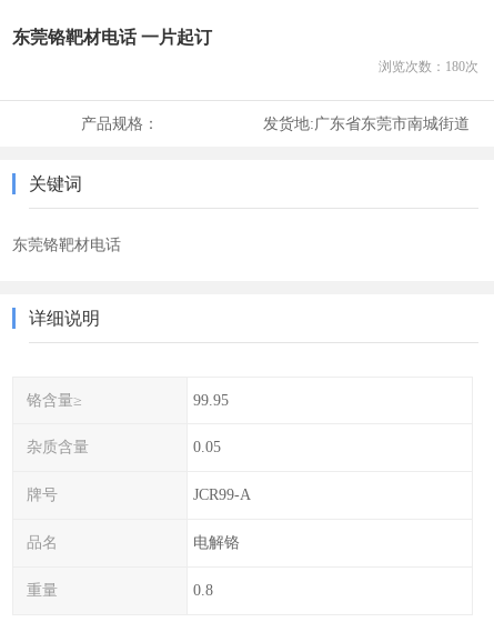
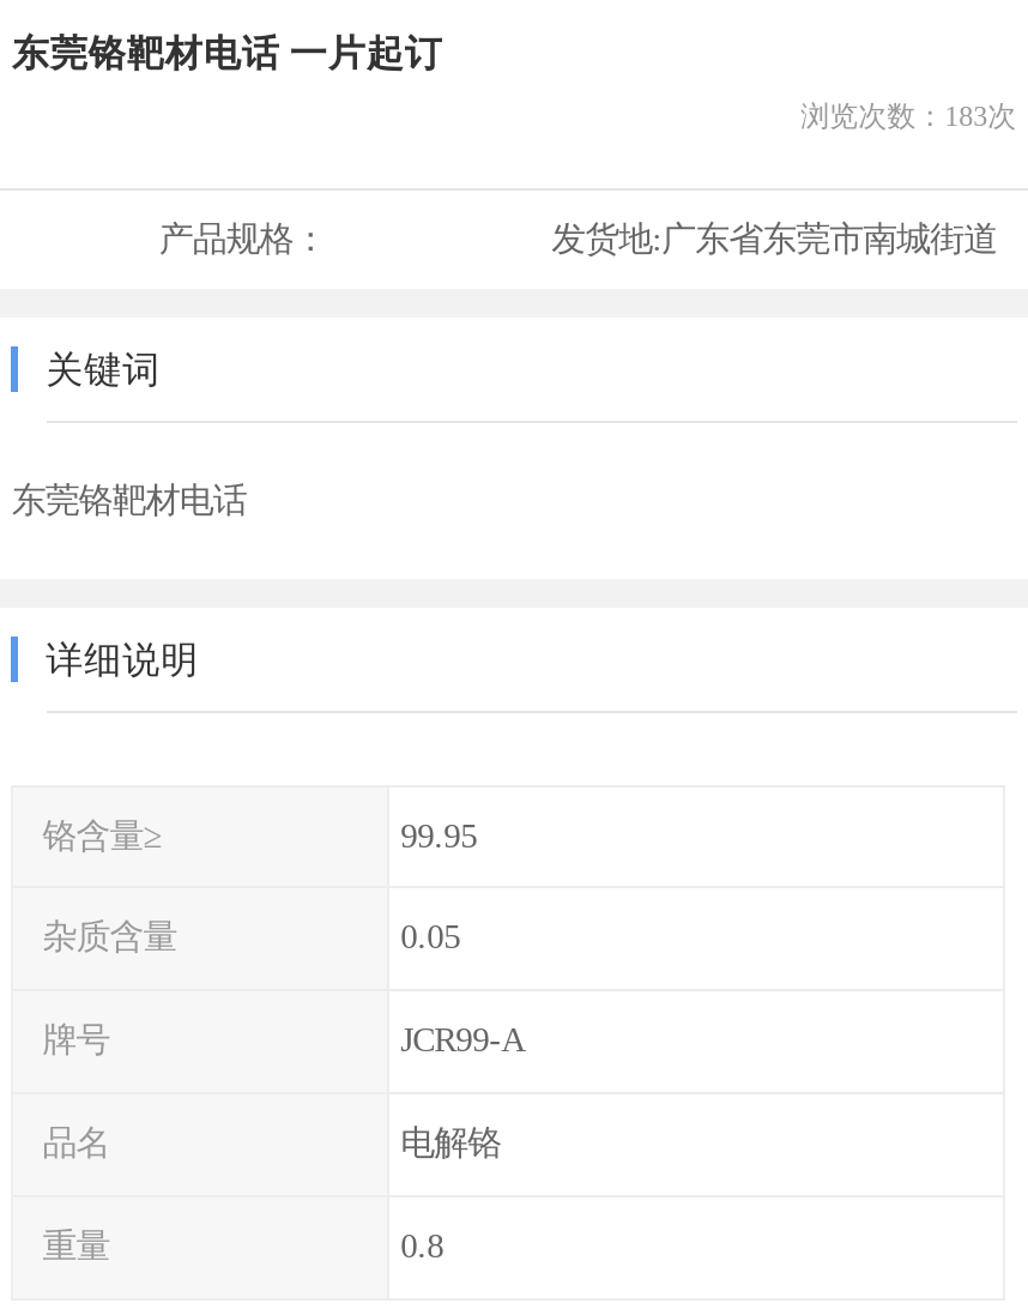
- 浏览次数：180次
+ 浏览次数：183次
